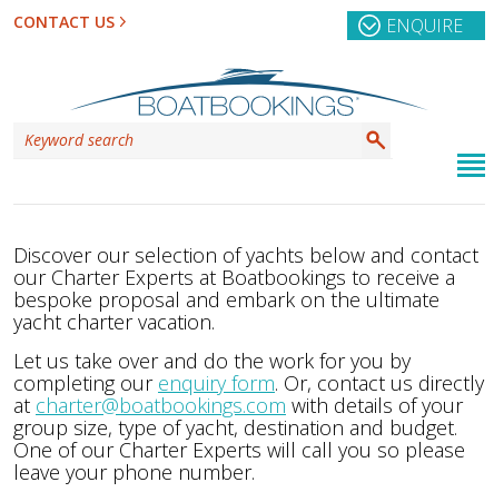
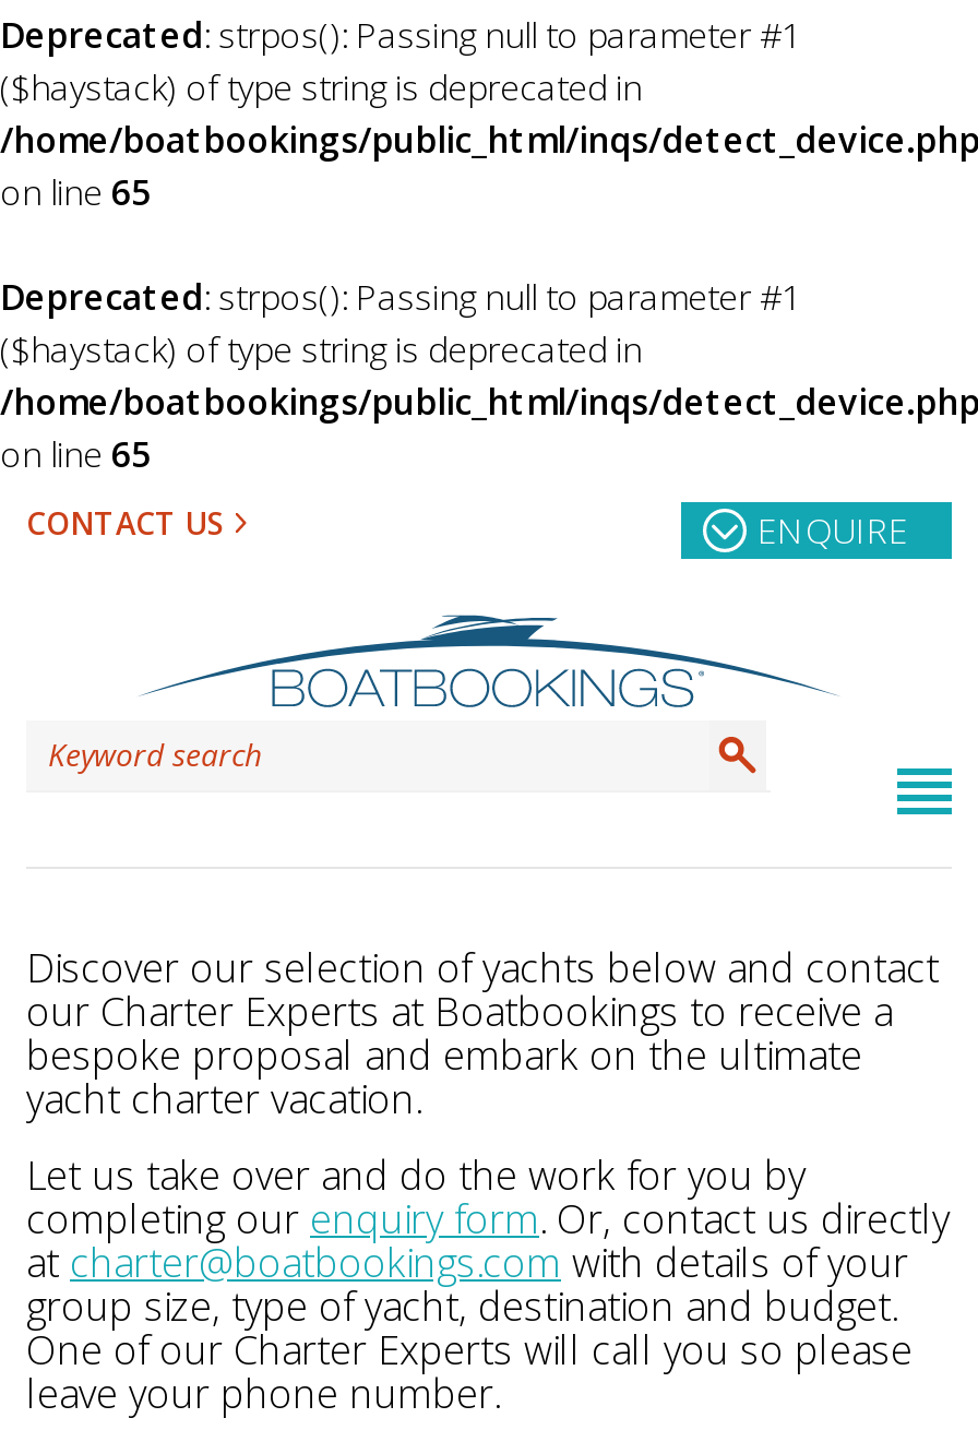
+ Deprecated: strpos(): Passing null to parameter #1
+ ($haystack) of type string is deprecated in
+ /home/boatbookings/public_html/inqs/detect_device.php
+ on line 65
+ Deprecated: strpos(): Passing null to parameter #1
+ ($haystack) of type string is deprecated in
+ /home/boatbookings/public_html/inqs/detect_device.php
+ on line 65
